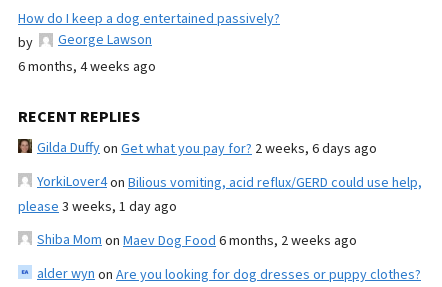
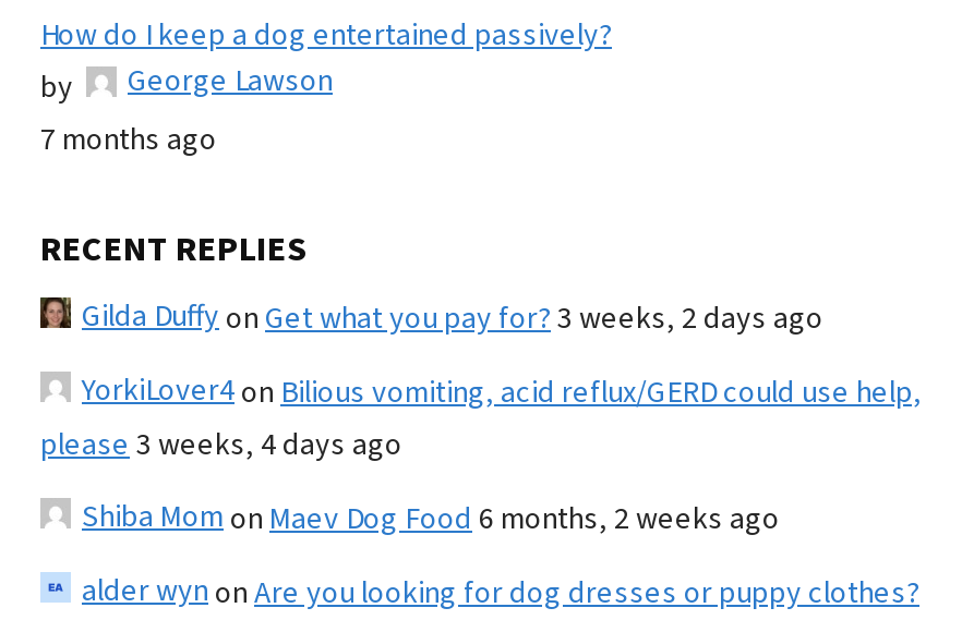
- 6 months, 4 weeks ago
+ 7 months ago

- Gilda Duffyon Get what you pay for? 2 weeks, 6 days ago
+ Gilda Duffyon Get what you pay for? 3 weeks, 2 days ago

- please 3 weeks, 1 day ago
+ please 3 weeks, 4 days ago
